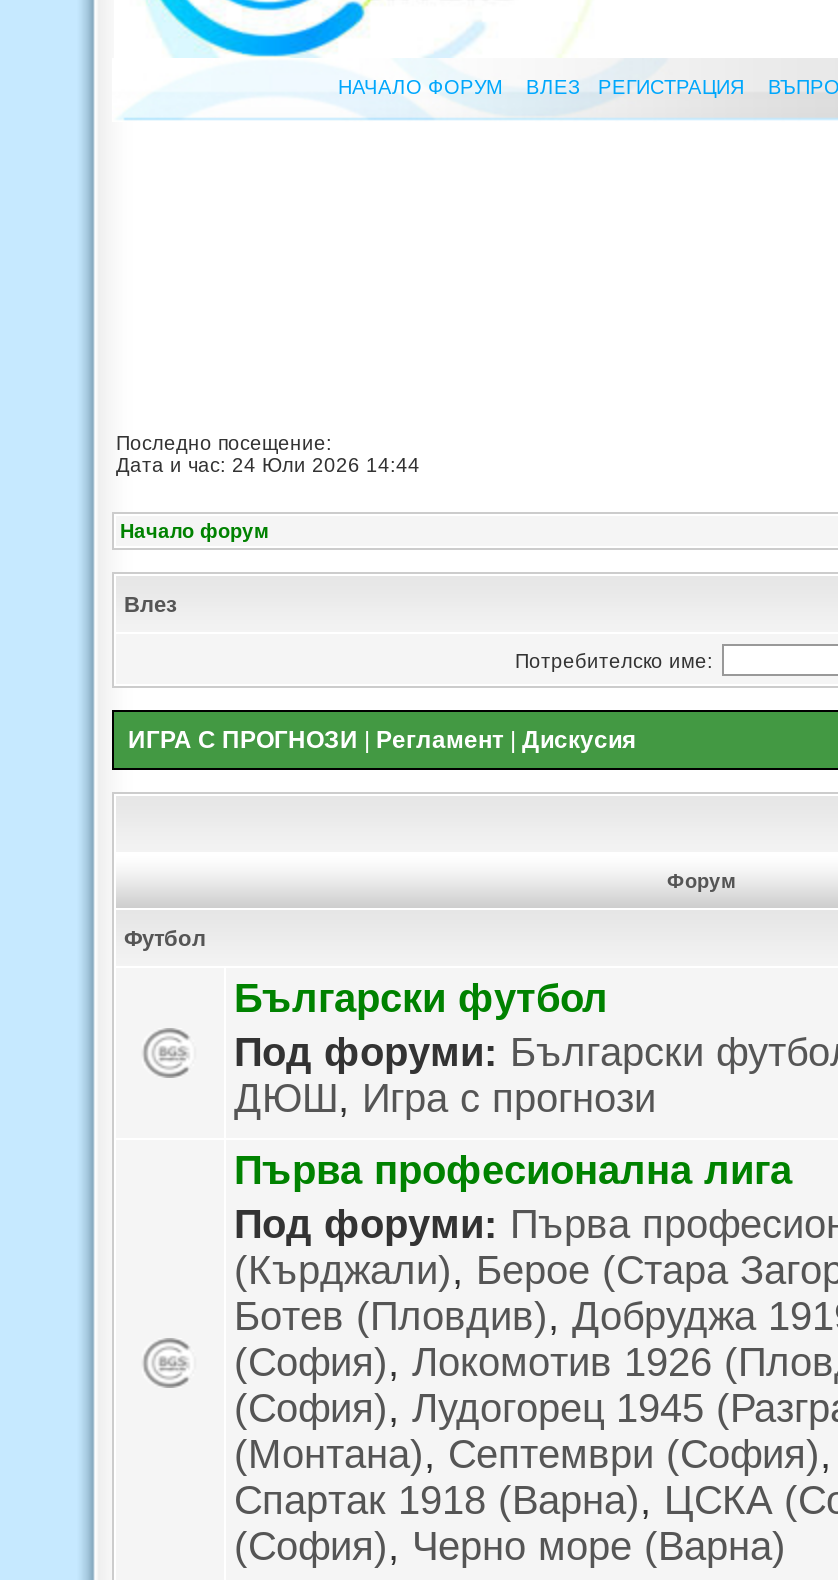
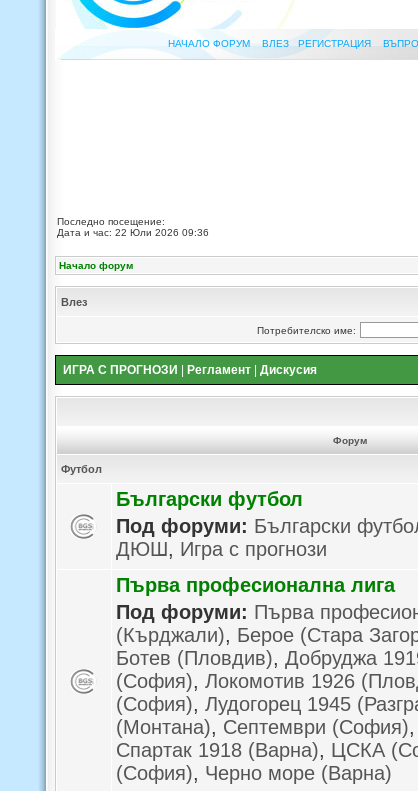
- Дата и час: 24 Юли 2026 14:44
+ Дата и час: 22 Юли 2026 09:36
